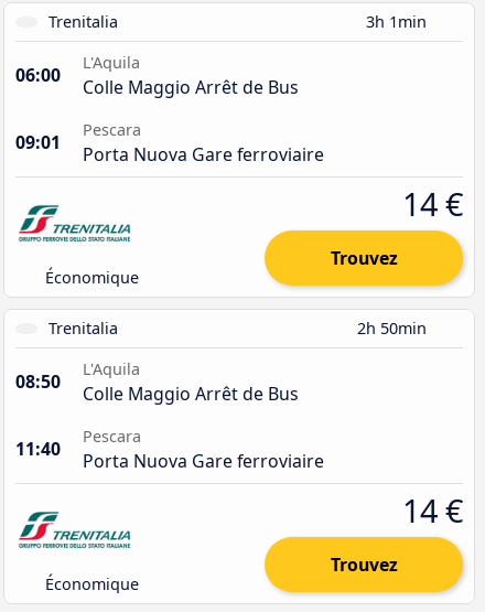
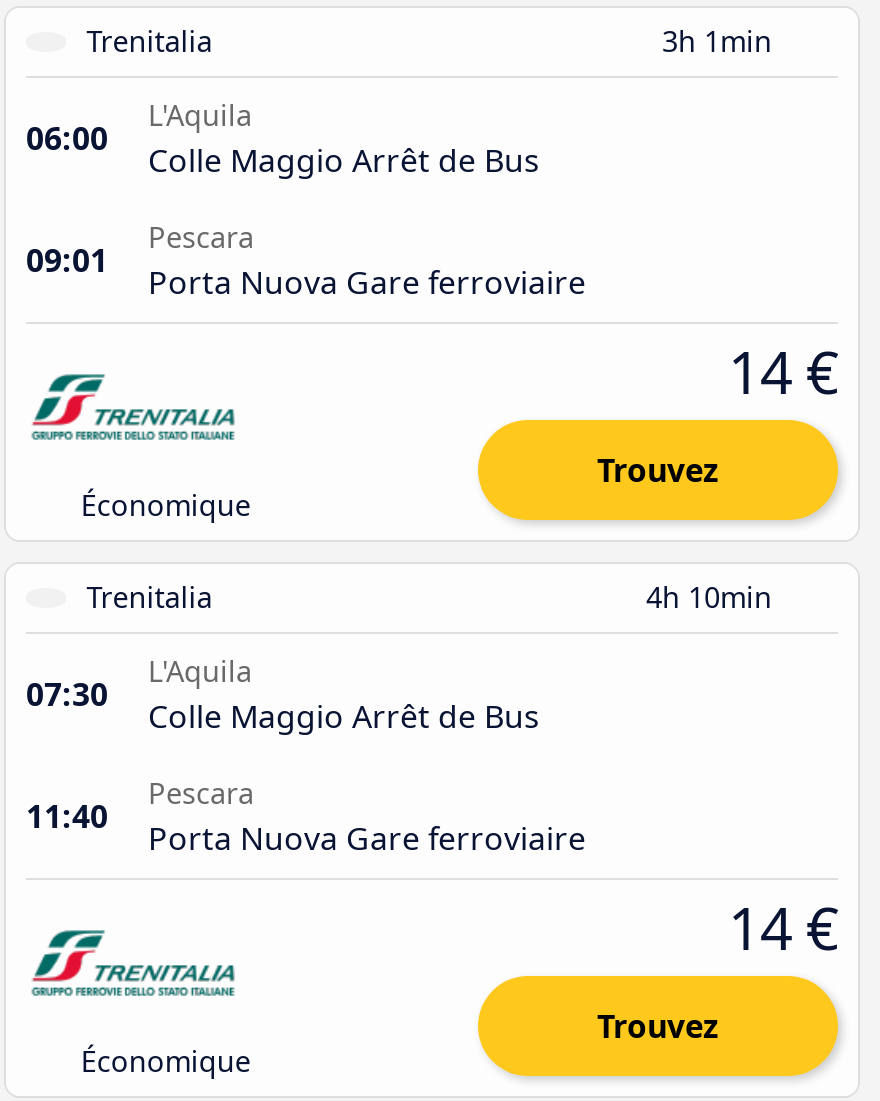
- 2h 50min
+ 4h 10min

- 08:50 Colle Maggio Arrêt de Bus
+ 07:30 Colle Maggio Arrêt de Bus
